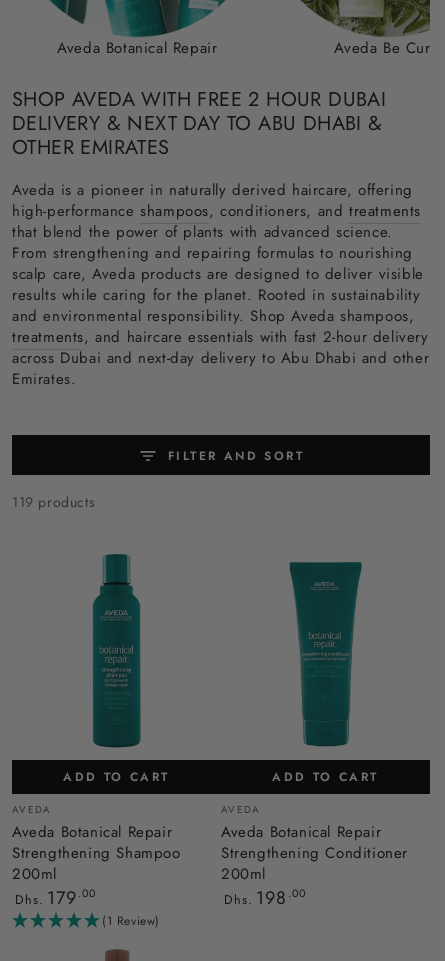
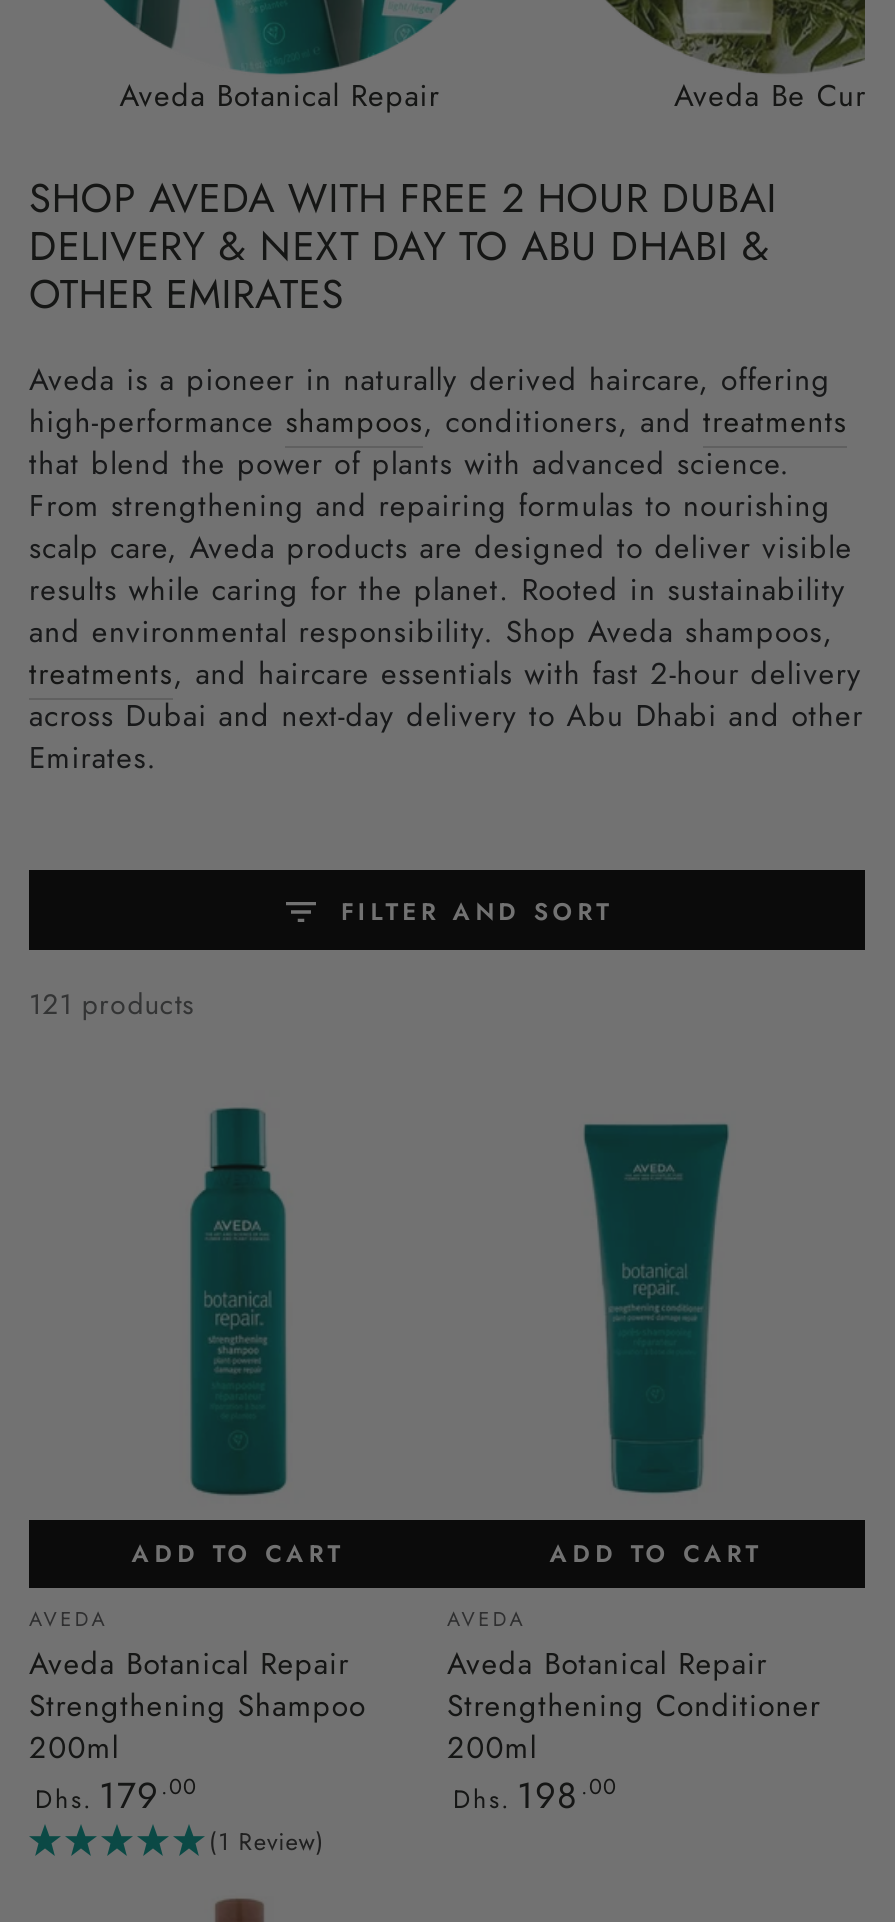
- 119 products
+ 121 products
